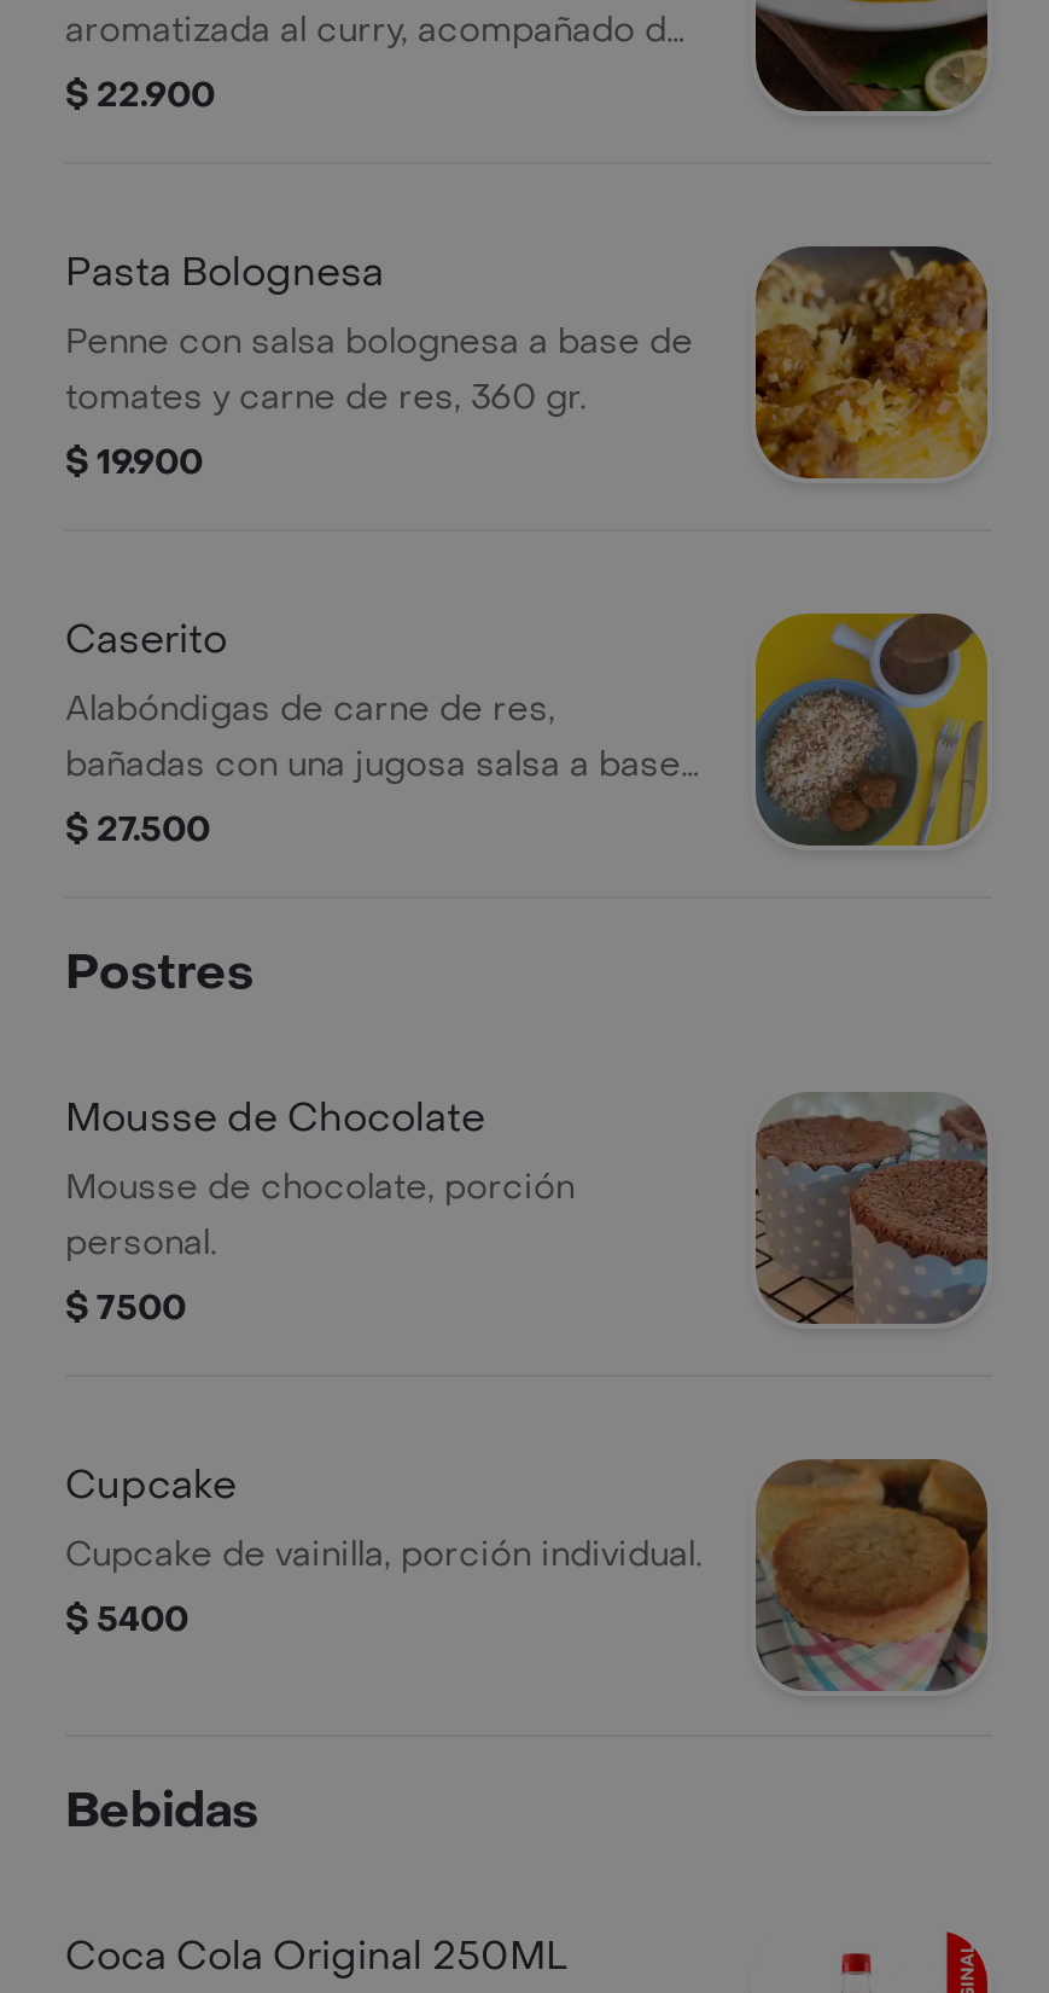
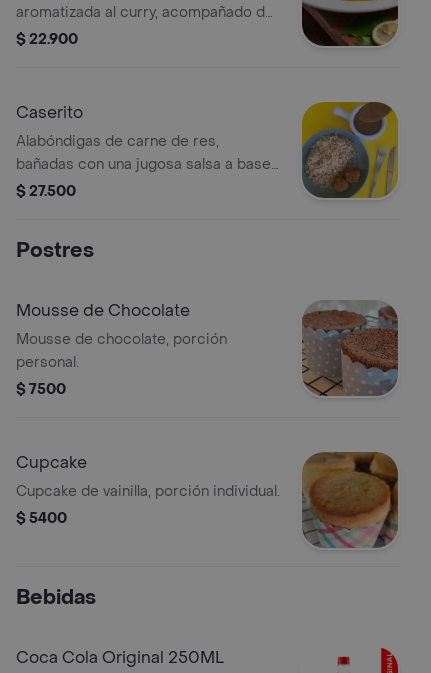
- [image]
- Pasta Bolognesa
- Penne con salsa bolognesa a base de
- tomates y carne de res, 360 gr.
- $ 19.900
